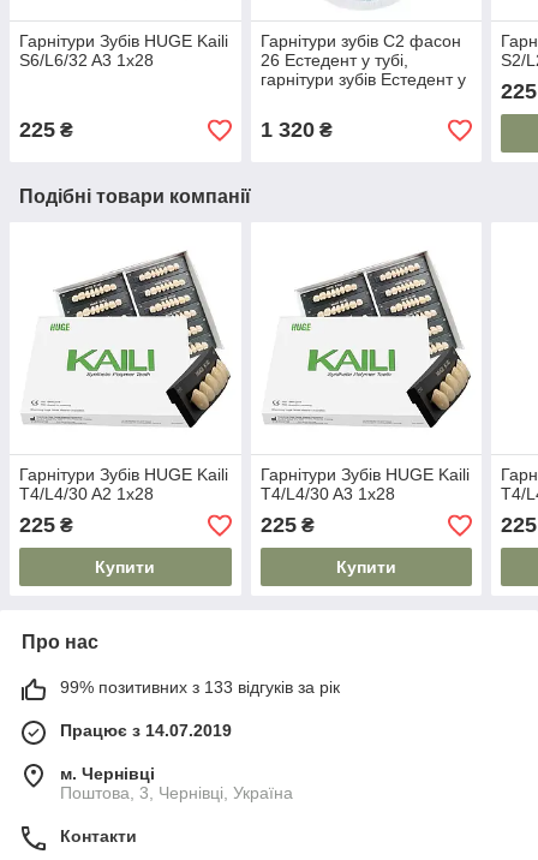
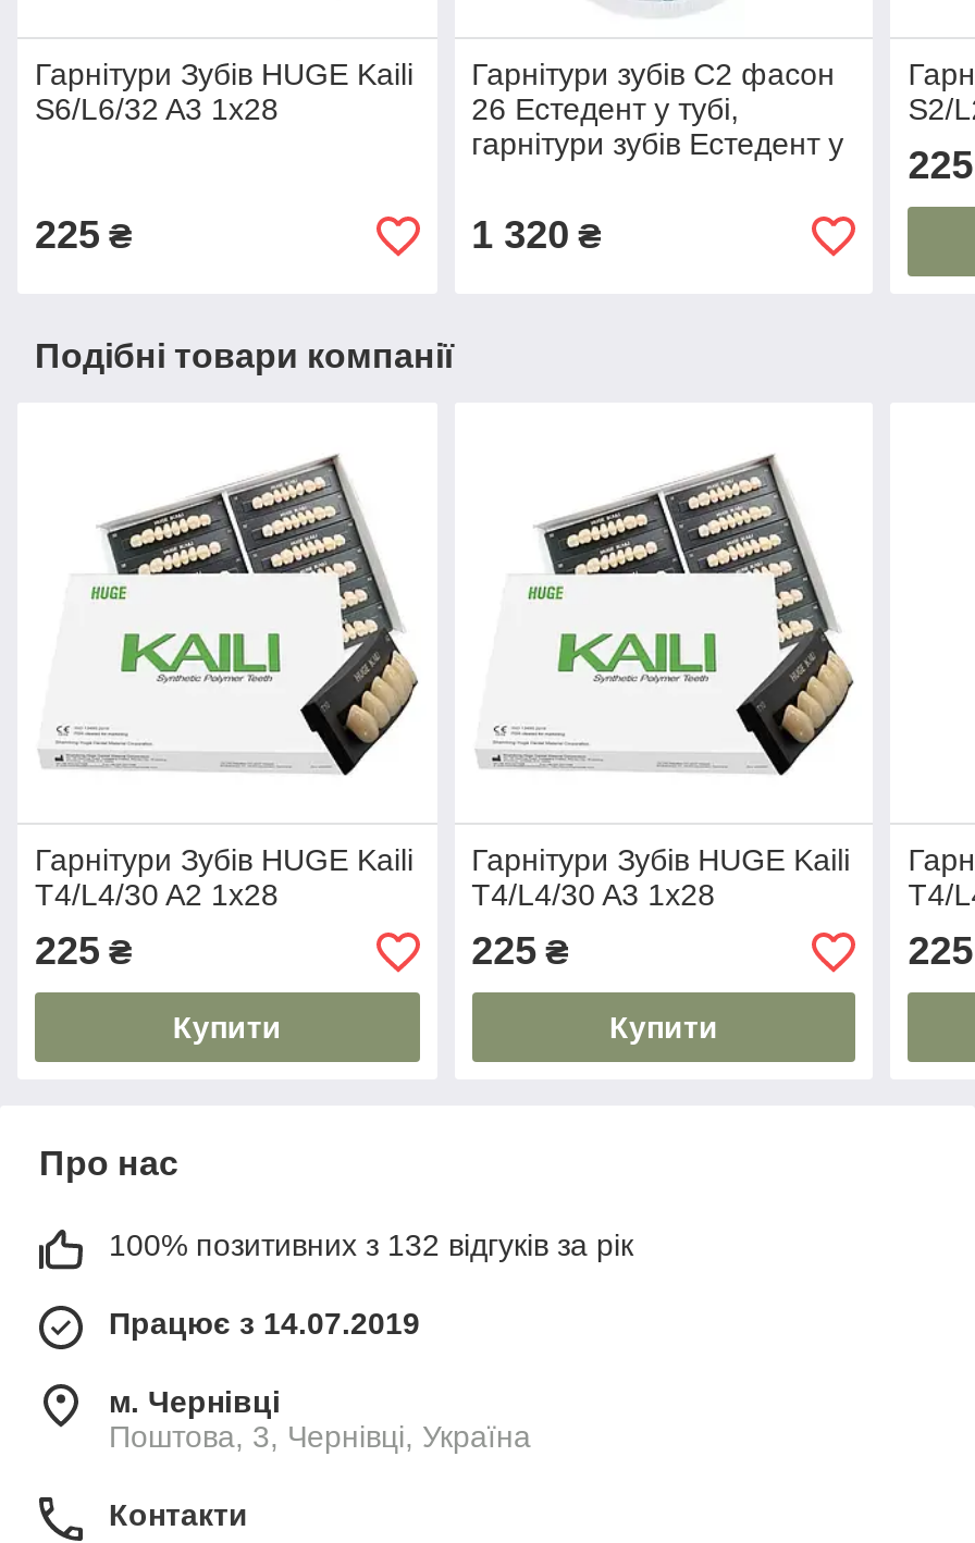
- 99% позитивних з 133 відгуків за рік
+ 100% позитивних з 132 відгуків за рік
